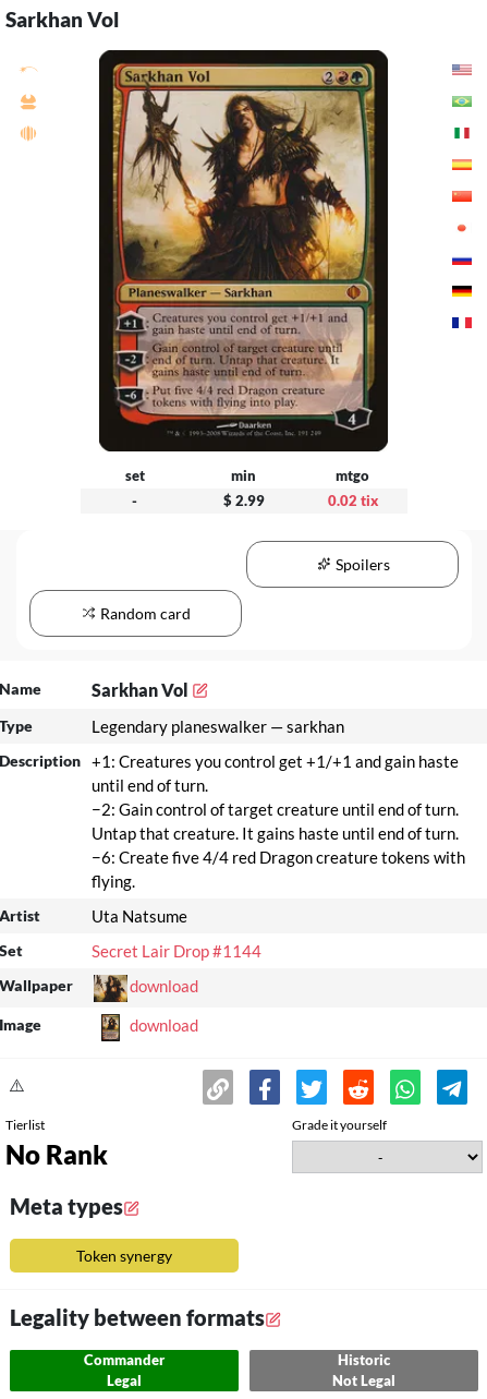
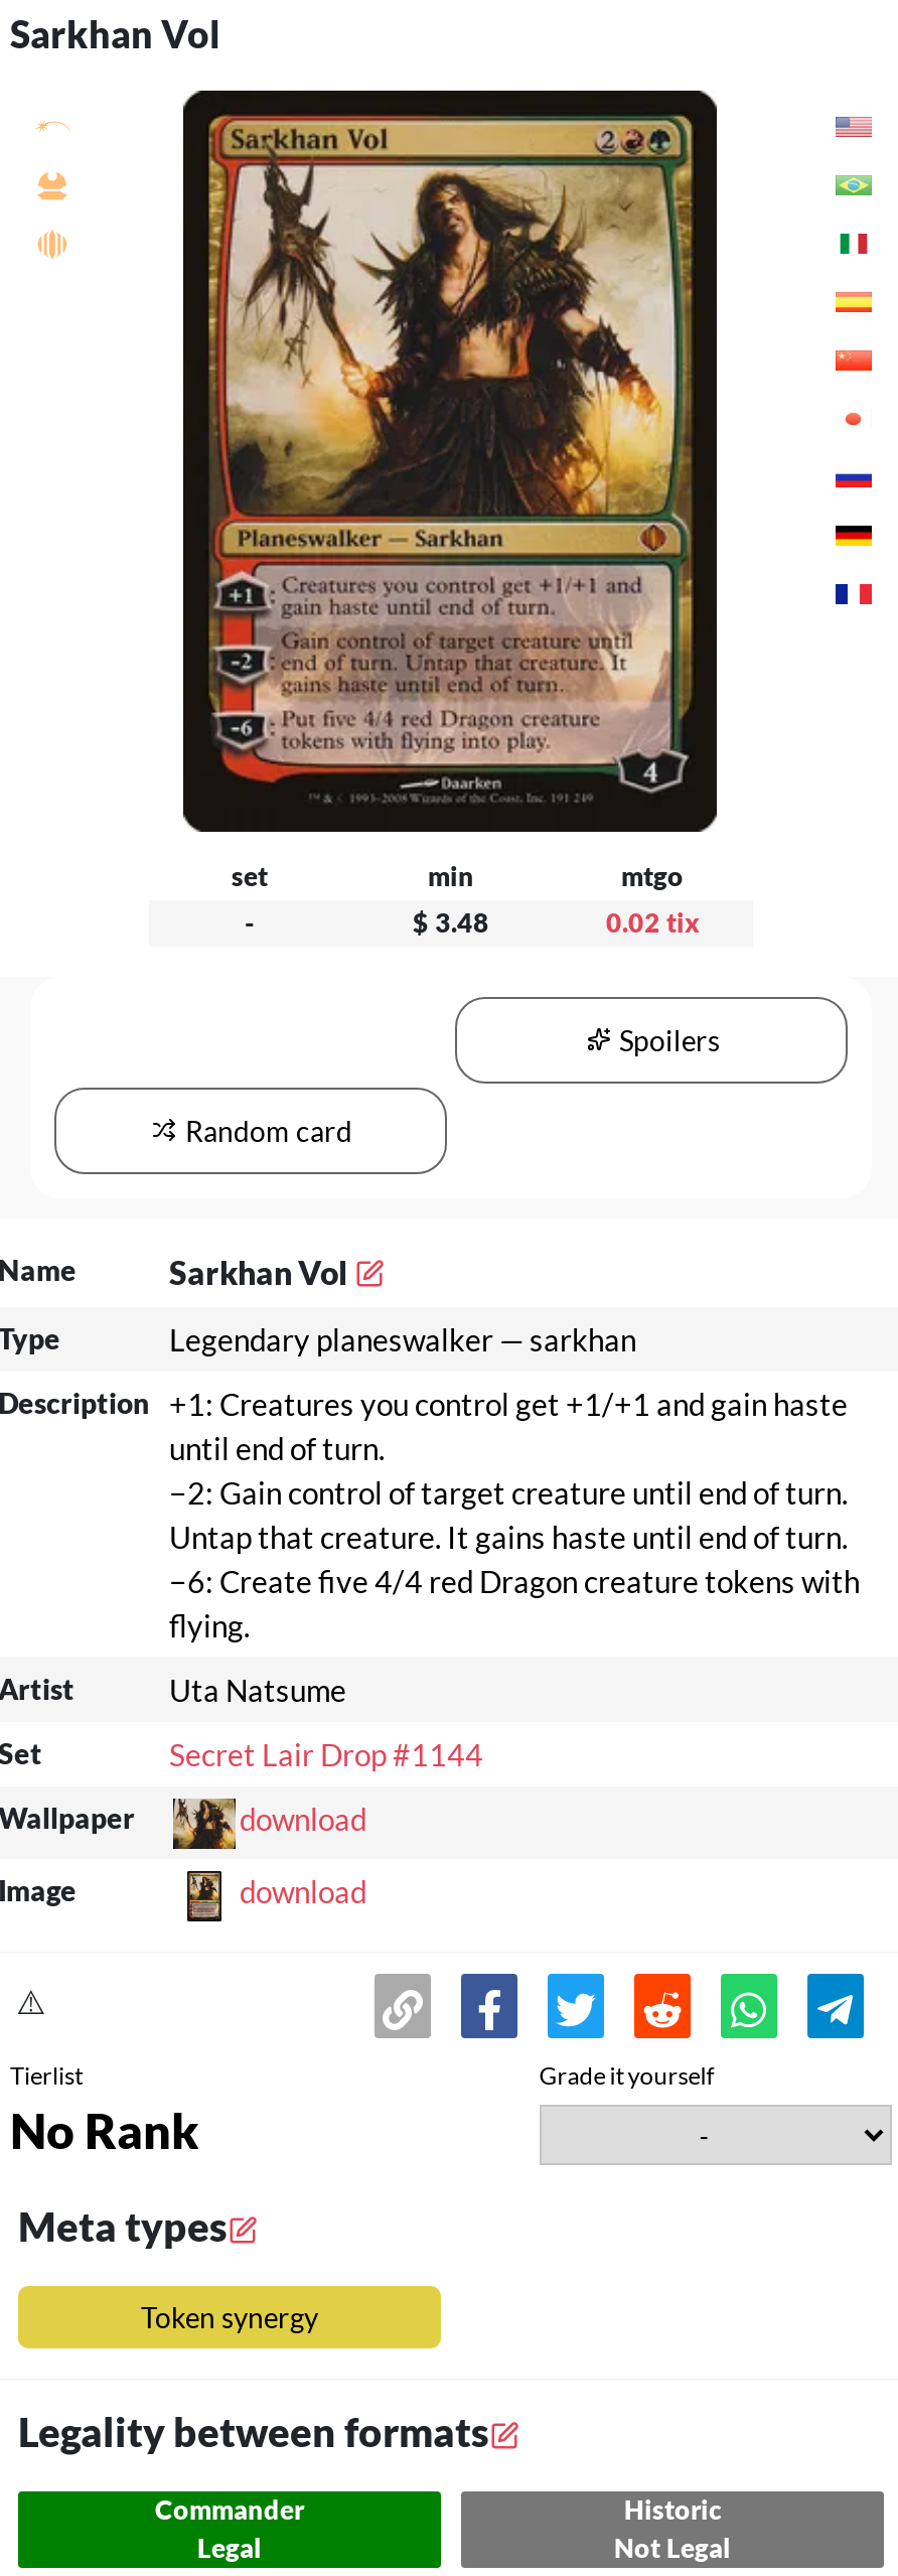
- $ 2.99
+ $ 3.48
